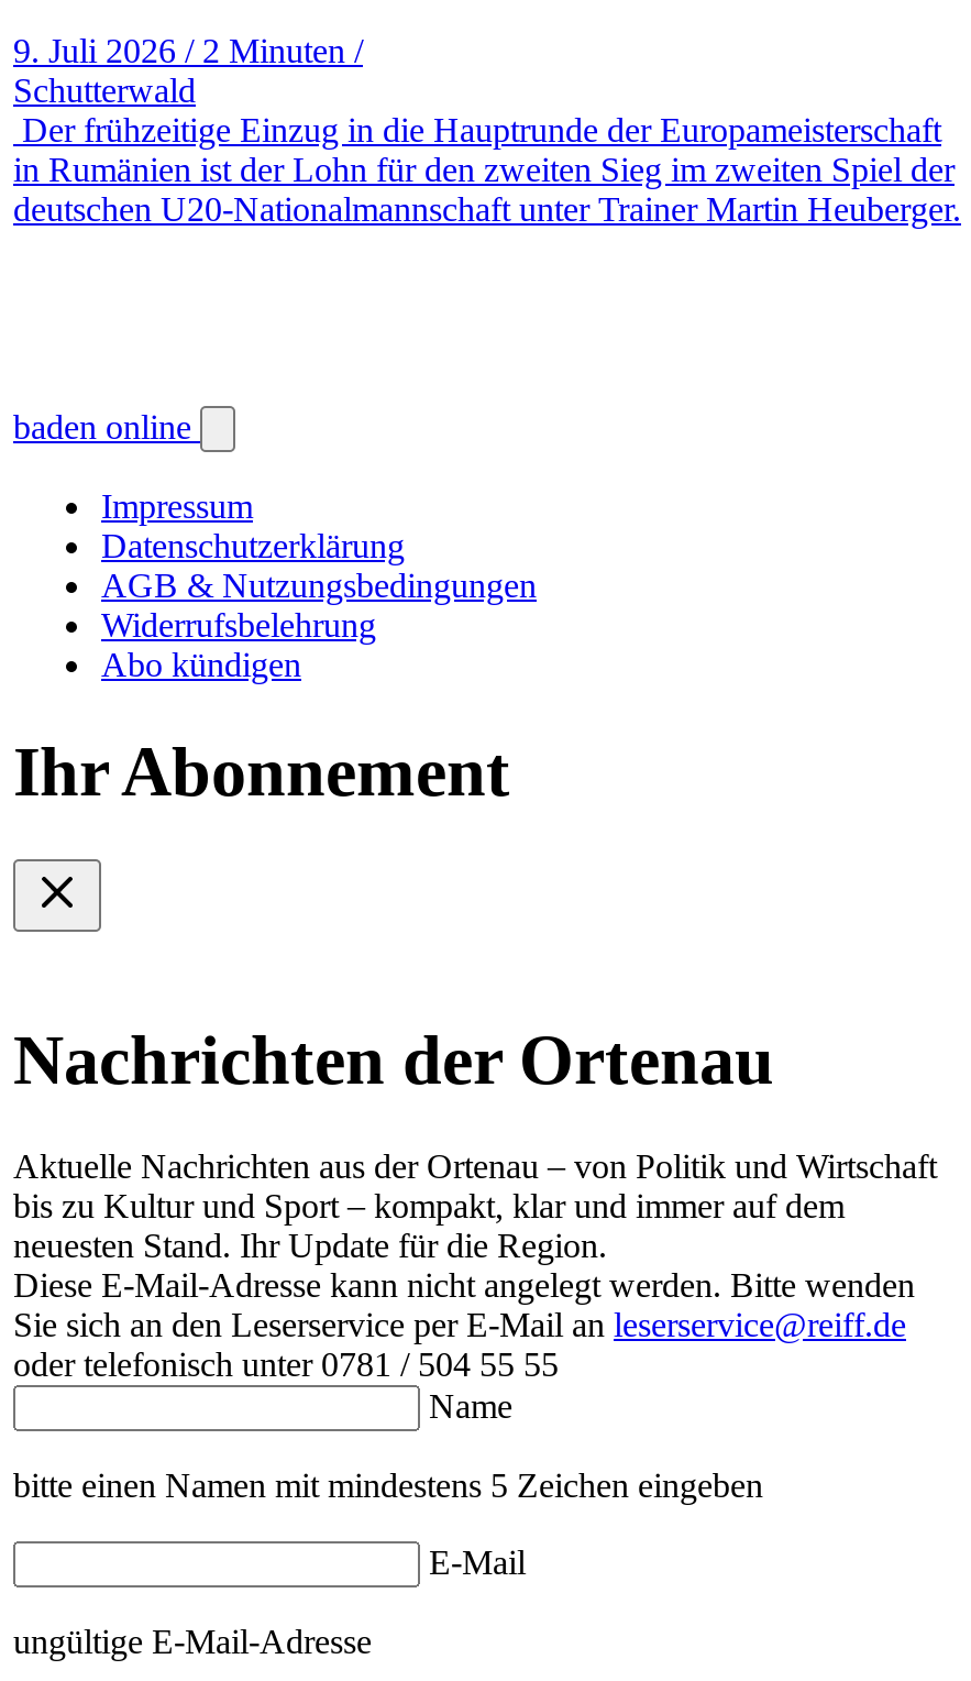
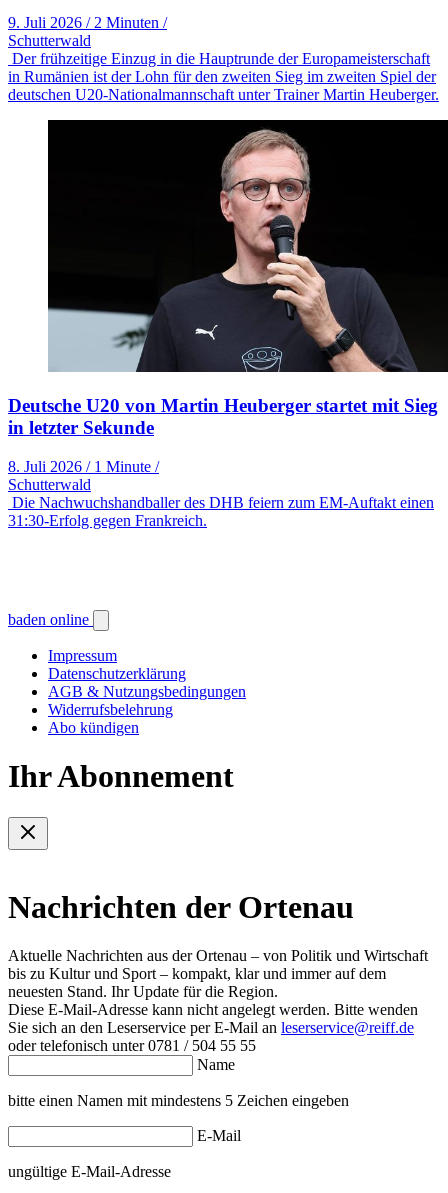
+ [image]
+ Deutsche U20 von Martin Heuberger startet mit Sieg
+ in letzter Sekunde
+ 8. Juli 2026 / 1 Minute /
+ Schutterwald
+ Die Nachwuchshandballer des DHB feiern zum EM-Auftakt einen
+ 31:30-Erfolg gegen Frankreich.
